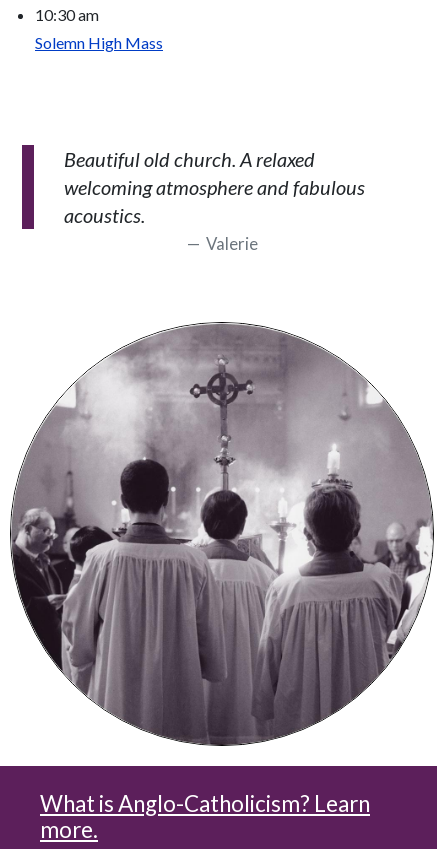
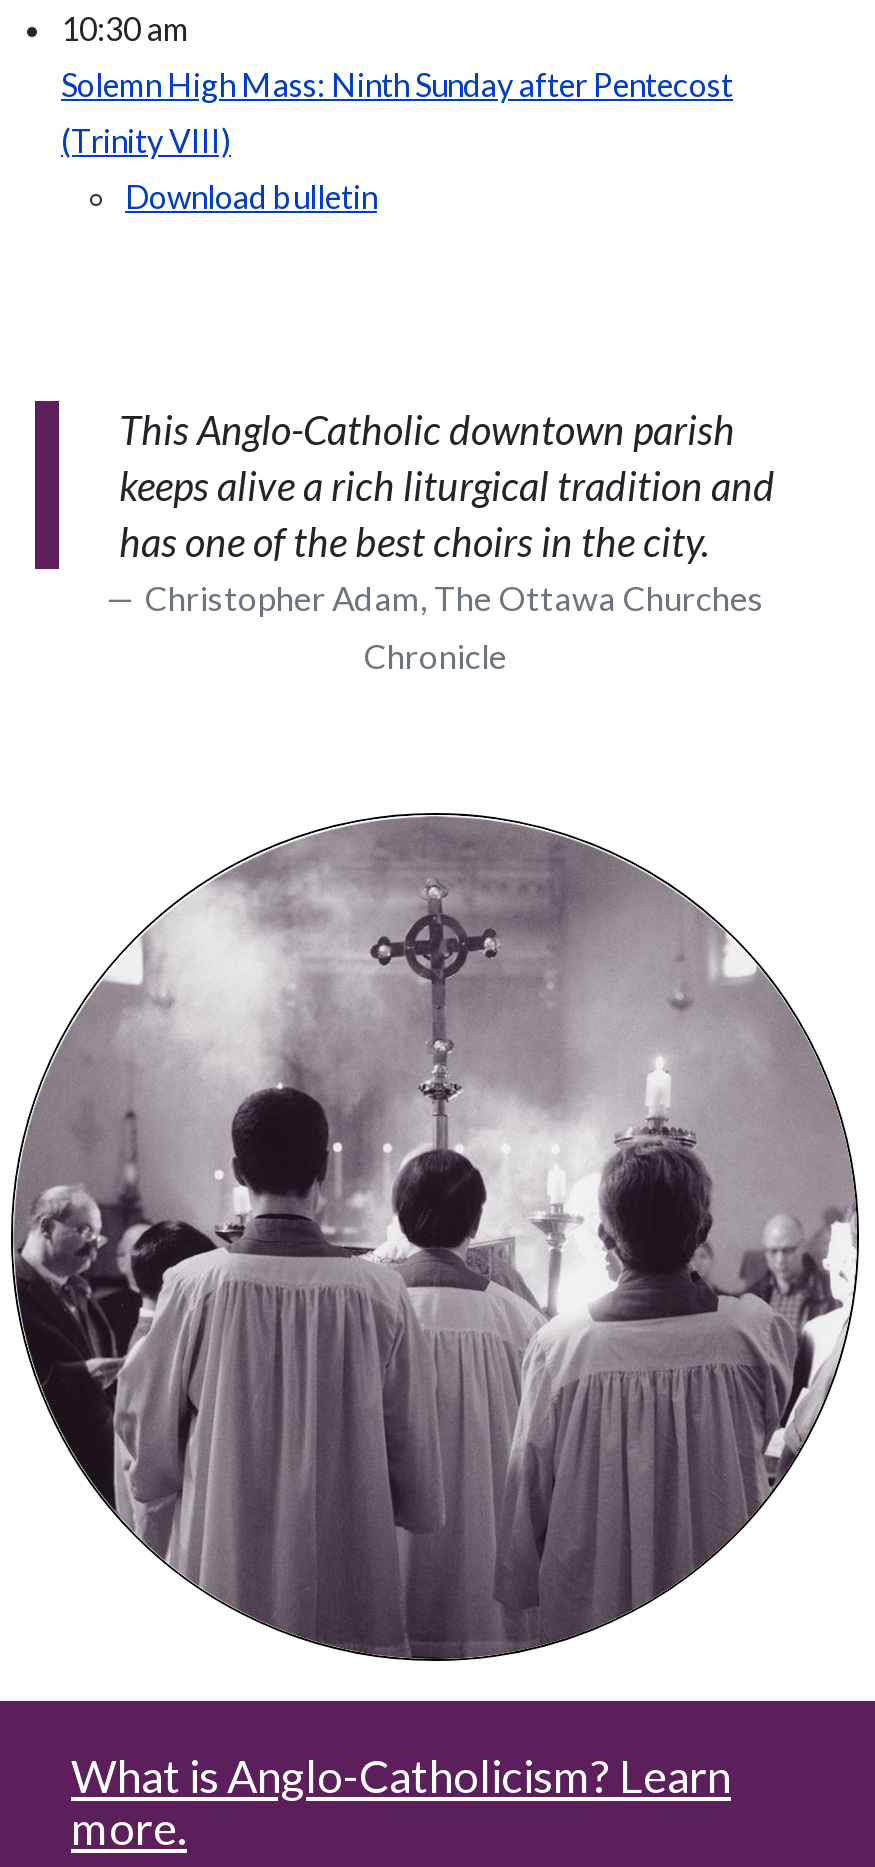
- Solemn High Mass
+ Solemn High Mass: Ninth Sunday after Pentecost
+ (Trinity VIII)
+ Download bulletin

- Beautiful old church. A relaxed
- welcoming atmosphere and fabulous
- acoustics.
- Valerie
+ This Anglo-Catholic downtown parish
+ keeps alive a rich liturgical tradition and
+ has one of the best choirs in the city.
+ Christopher Adam, The Ottawa Churches
+ Chronicle
